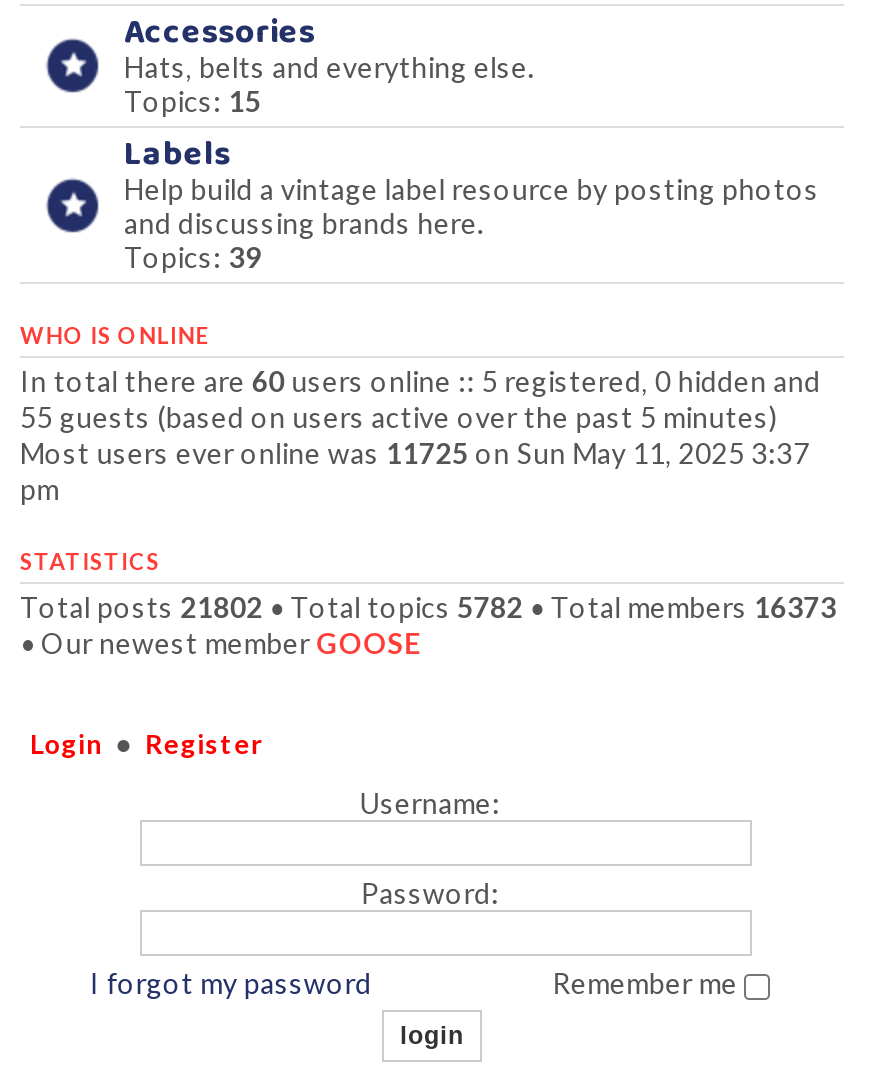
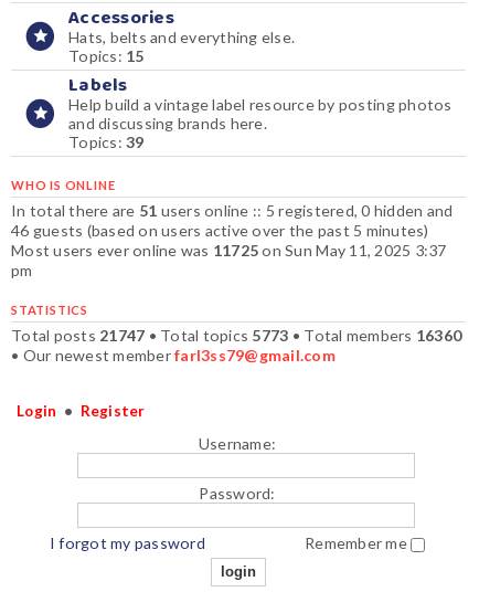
- In total there are 60 users online :: 5 registered, 0 hidden and
+ In total there are 51 users online :: 5 registered, 0 hidden and

- 55 guests (based on users active over the past 5 minutes)
+ 46 guests (based on users active over the past 5 minutes)

- Total posts 21802 • Total topics 5782 • Total members 16373
+ Total posts 21747 • Total topics 5773 • Total members 16360

- • Our newest member GOOSE
+ • Our newest member farl3ss79@gmail.com
